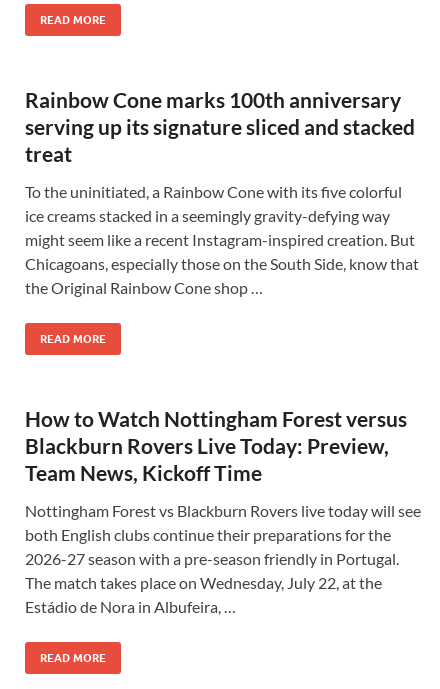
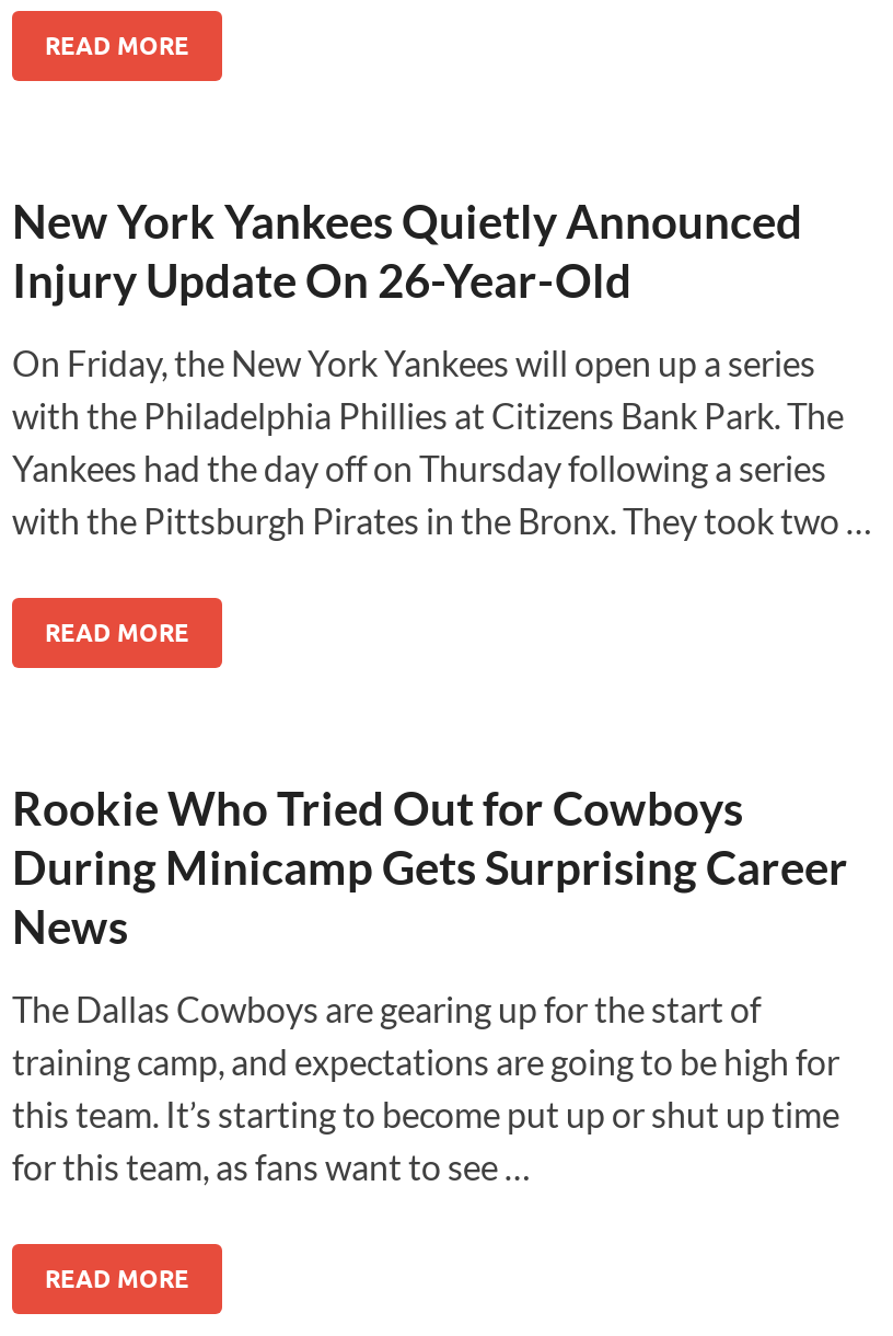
- Rainbow Cone marks 100th anniversary
- serving up its signature sliced and stacked
- treat
+ New York Yankees Quietly Announced
+ Injury Update On 26-Year-Old

- To the uninitiated, a Rainbow Cone with its five colorful
- ice creams stacked in a seemingly gravity-defying way
- might seem like a recent Instagram-inspired creation. But
- Chicagoans, especially those on the South Side, know that
- the Original Rainbow Cone shop …
+ On Friday, the New York Yankees will open up a series
+ with the Philadelphia Phillies at Citizens Bank Park. The
+ Yankees had the day off on Thursday following a series
+ with the Pittsburgh Pirates in the Bronx. They took two …

- How to Watch Nottingham Forest versus
- Blackburn Rovers Live Today: Preview,
- Team News, Kickoff Time
+ Rookie Who Tried Out for Cowboys
+ During Minicamp Gets Surprising Career
+ News

- Nottingham Forest vs Blackburn Rovers live today will see
- both English clubs continue their preparations for the
- 2026-27 season with a pre-season friendly in Portugal.
- The match takes place on Wednesday, July 22, at the
- Estádio de Nora in Albufeira, …
+ The Dallas Cowboys are gearing up for the start of
+ training camp, and expectations are going to be high for
+ this team. It’s starting to become put up or shut up time
+ for this team, as fans want to see …
